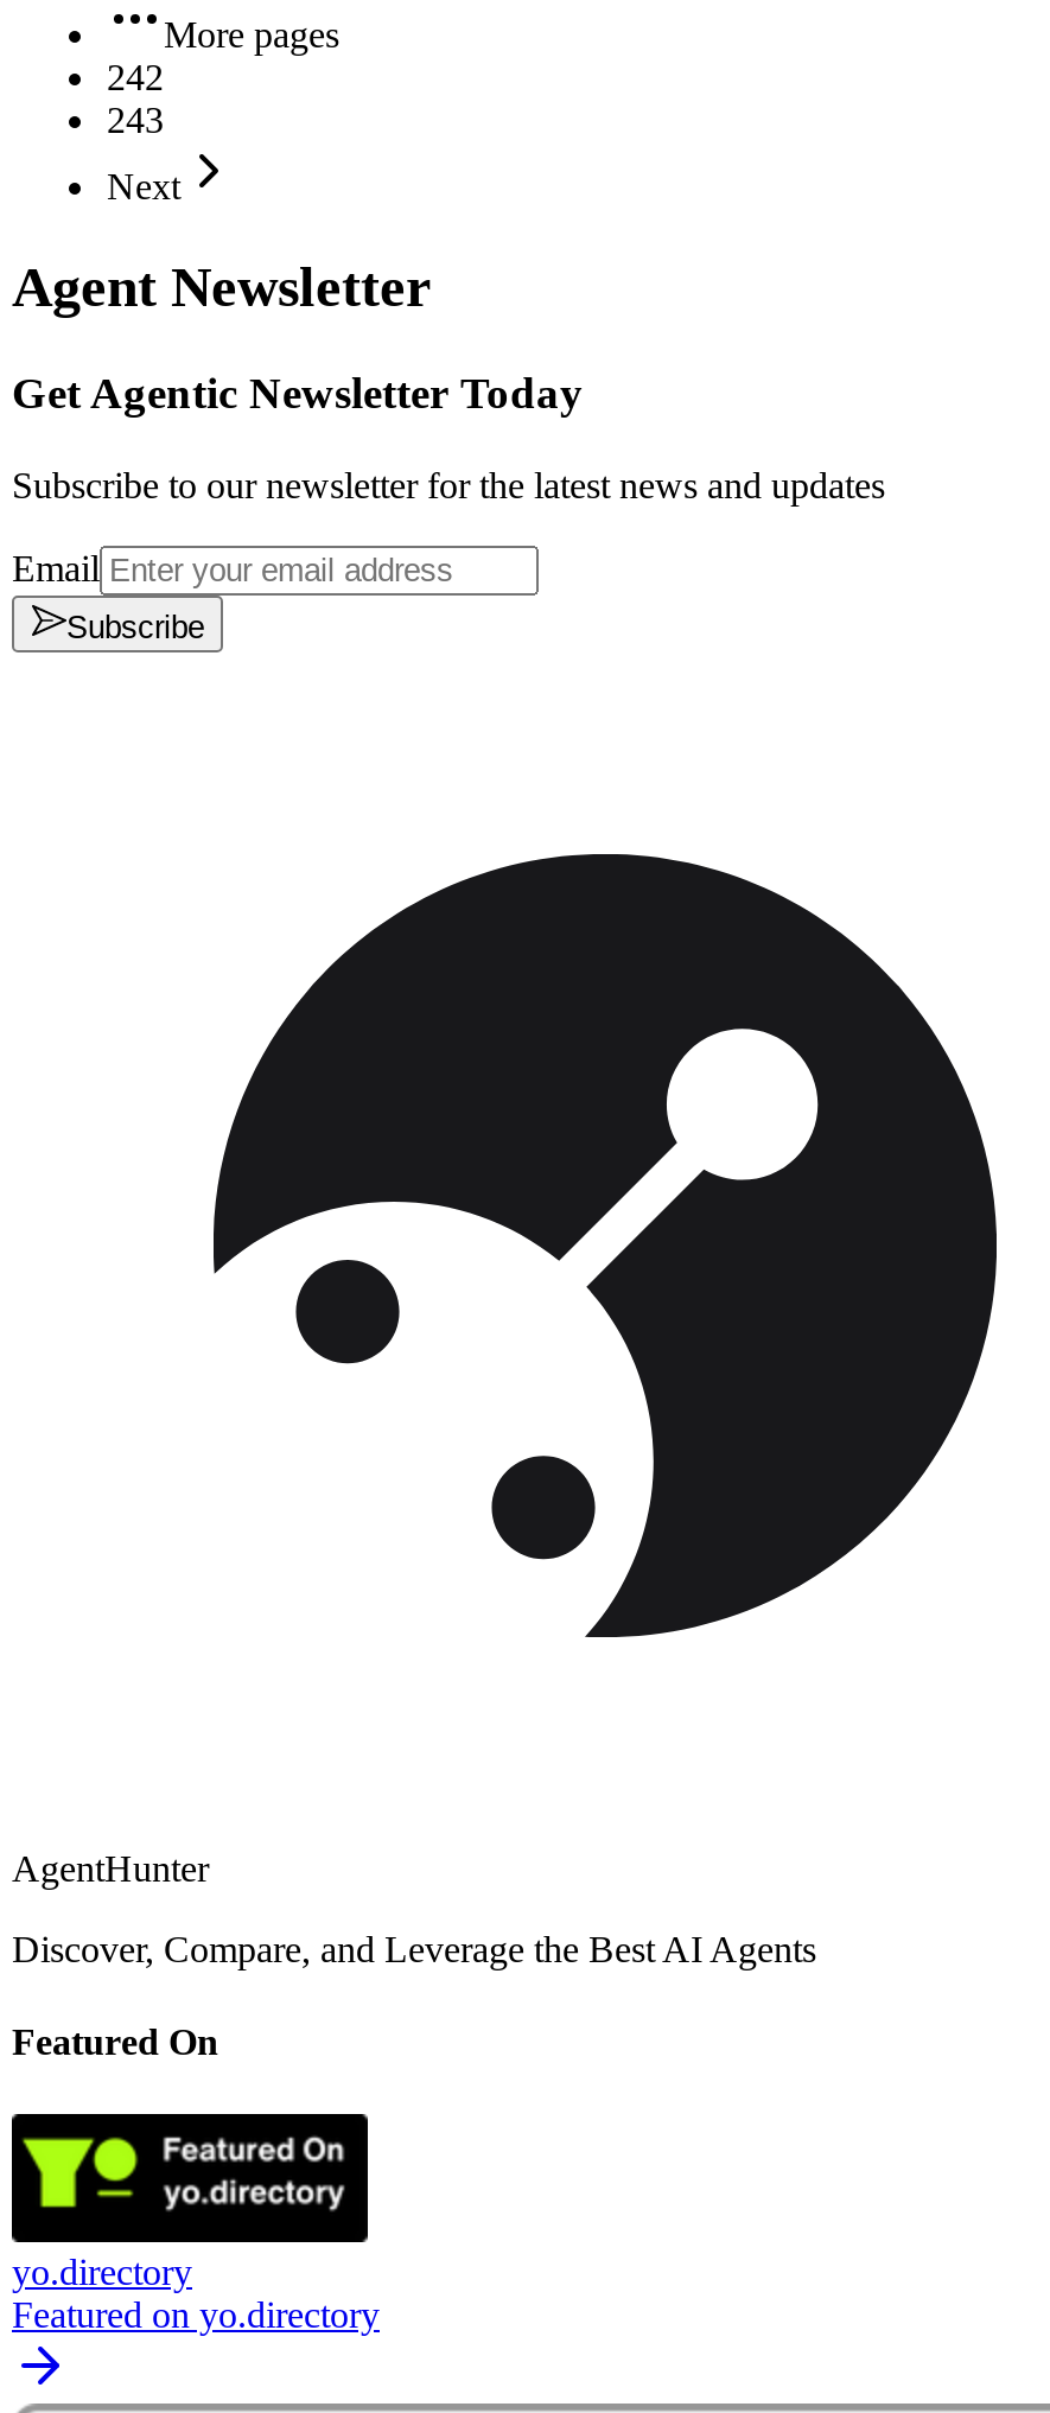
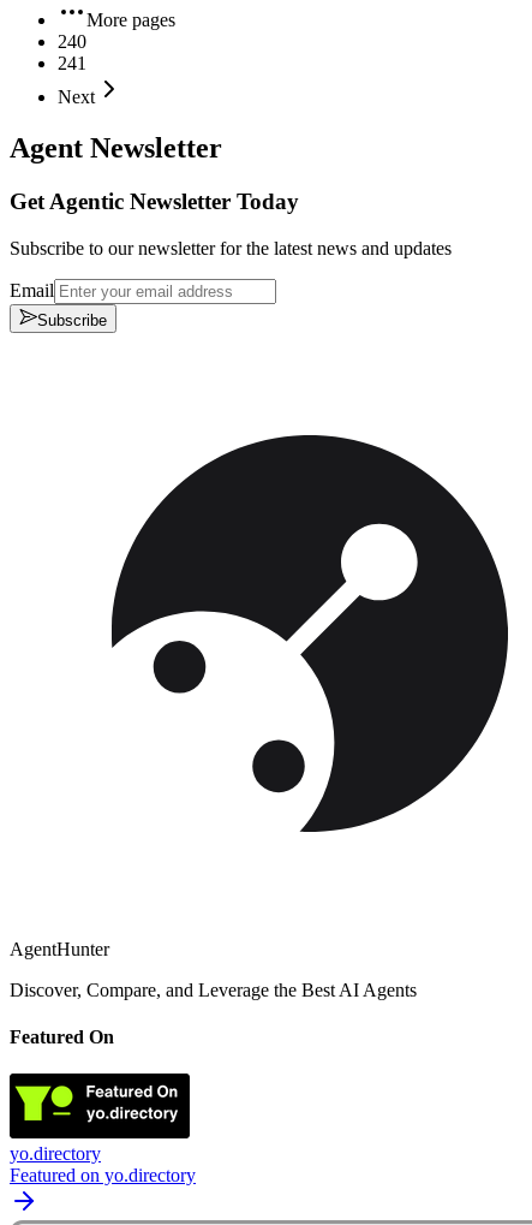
- 242
+ 240

- 243
+ 241
